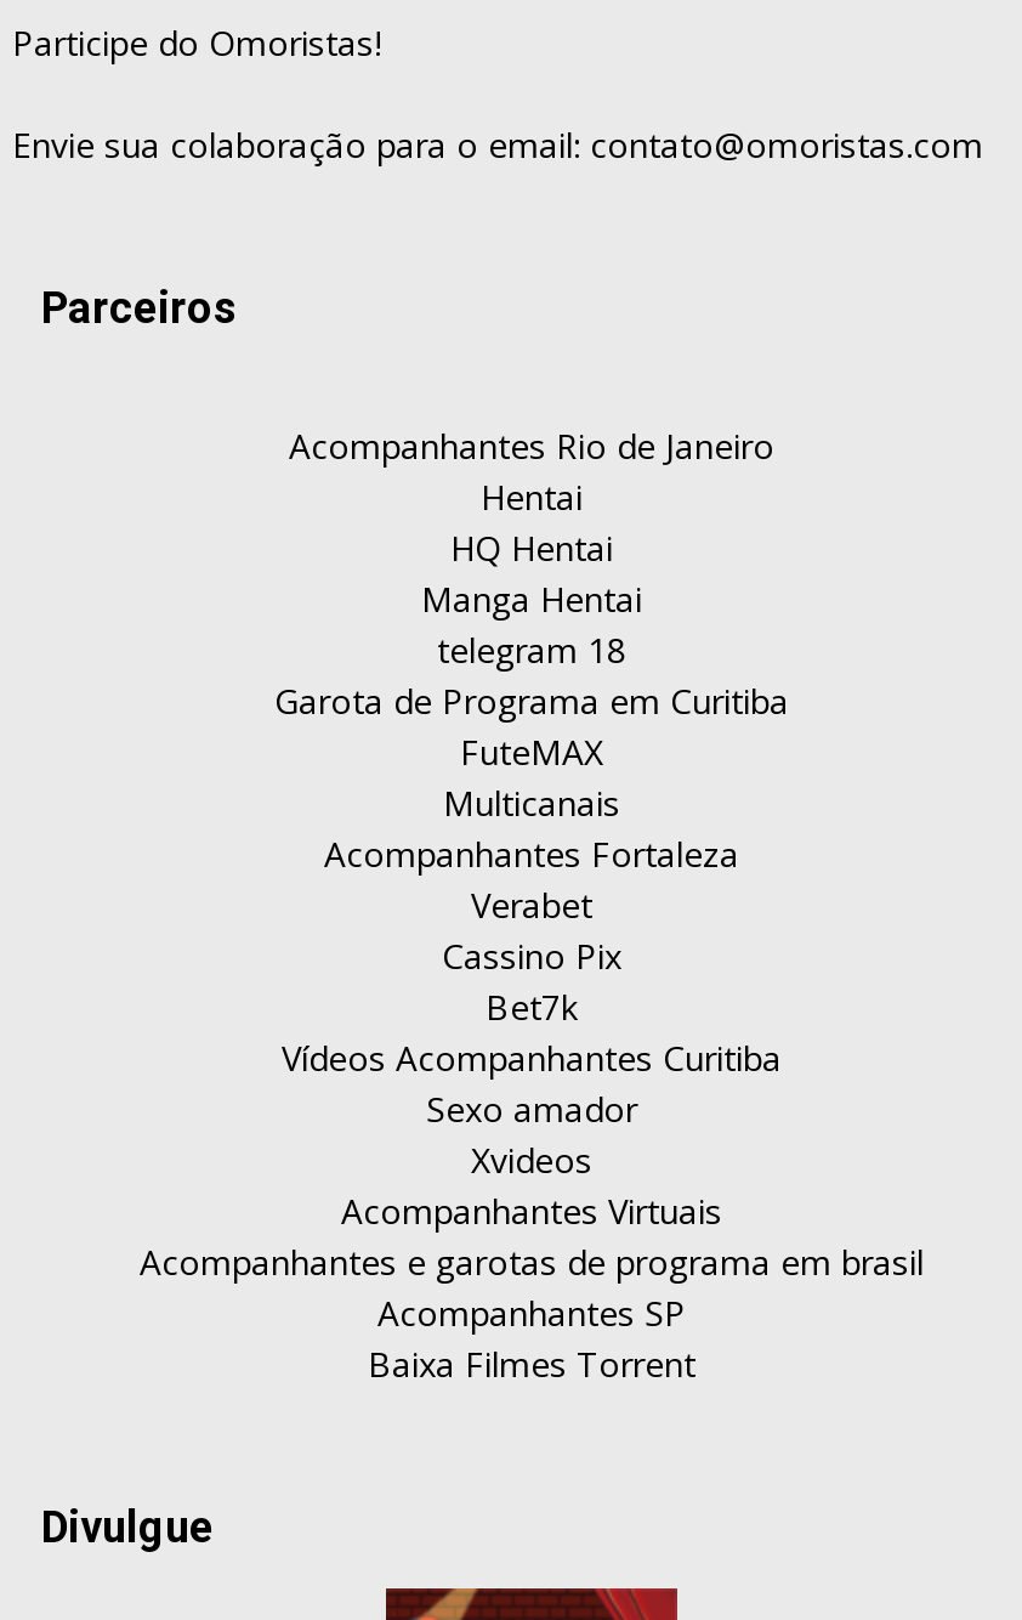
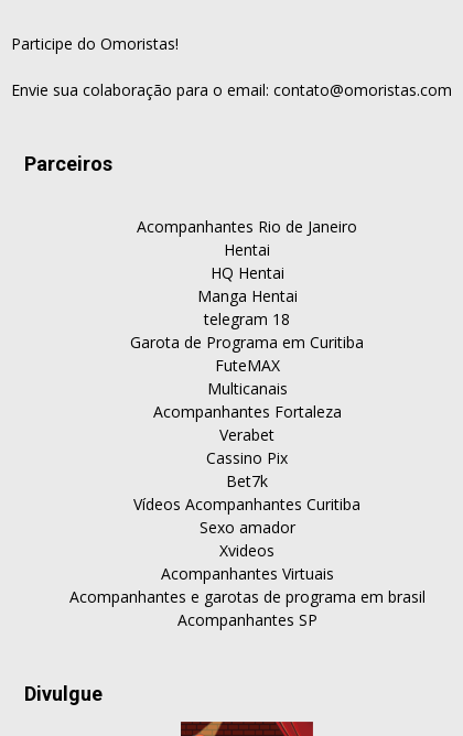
- Baixa Filmes Torrent
